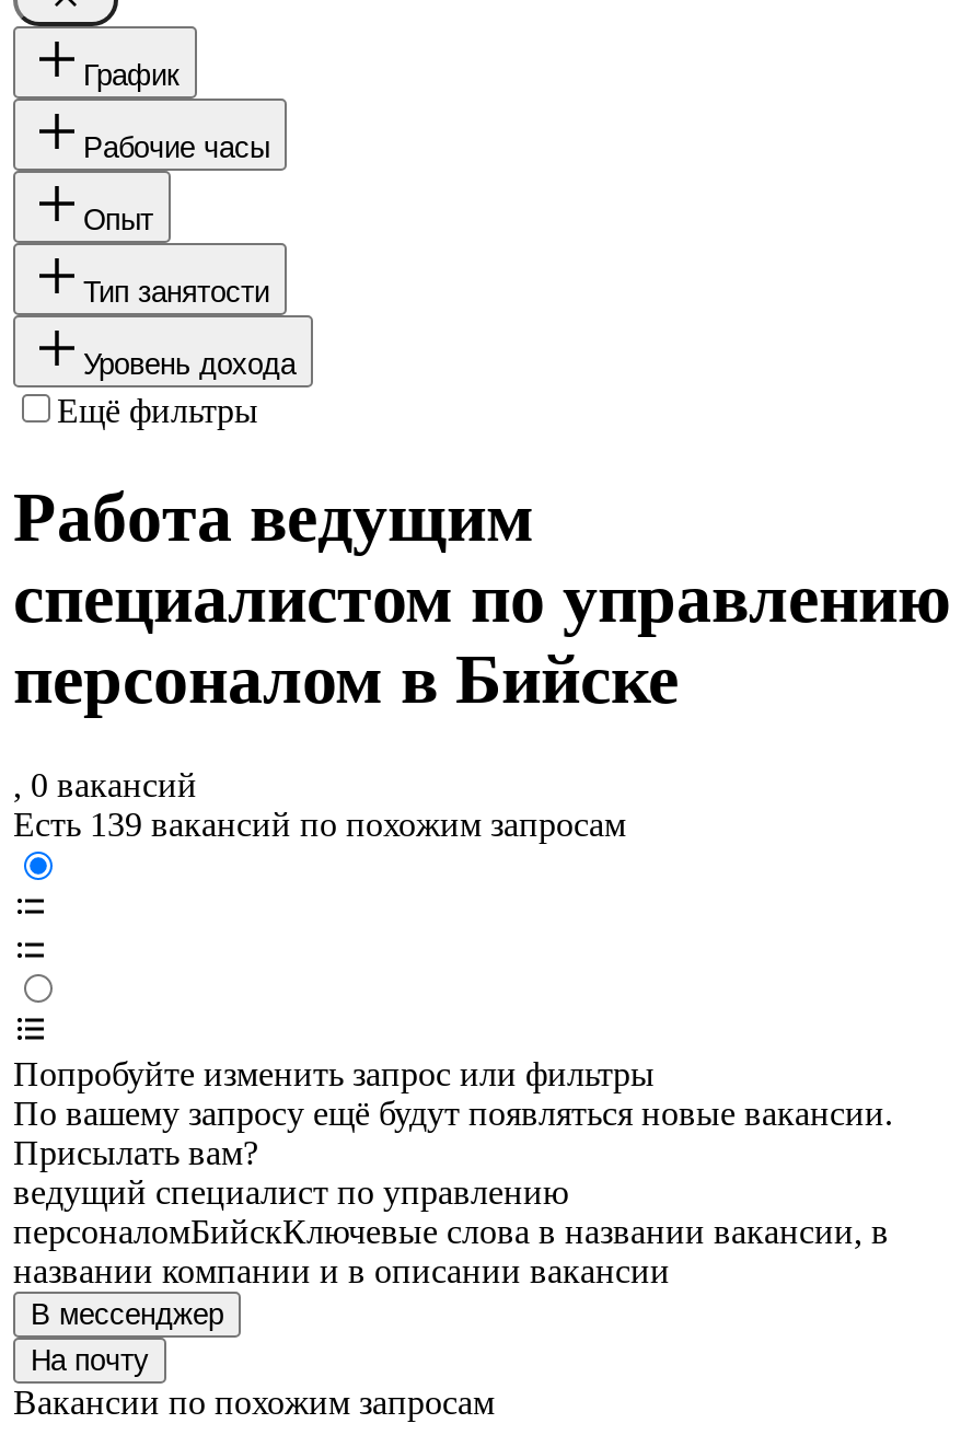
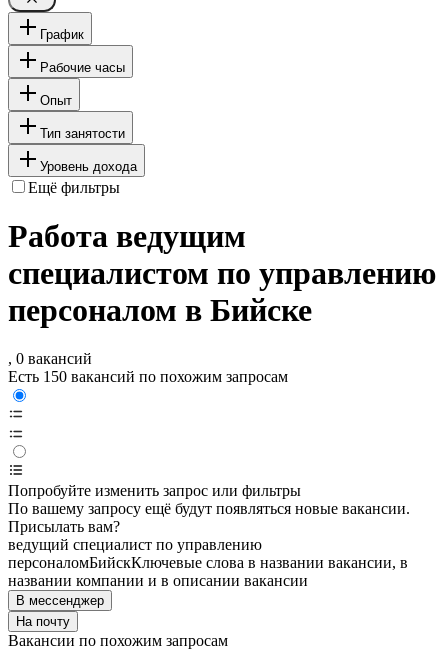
- Есть 139 вакансий по похожим запросам
+ Есть 150 вакансий по похожим запросам
